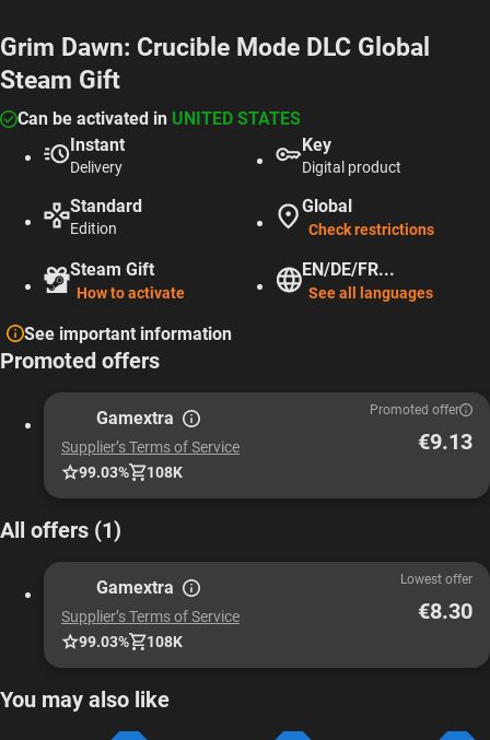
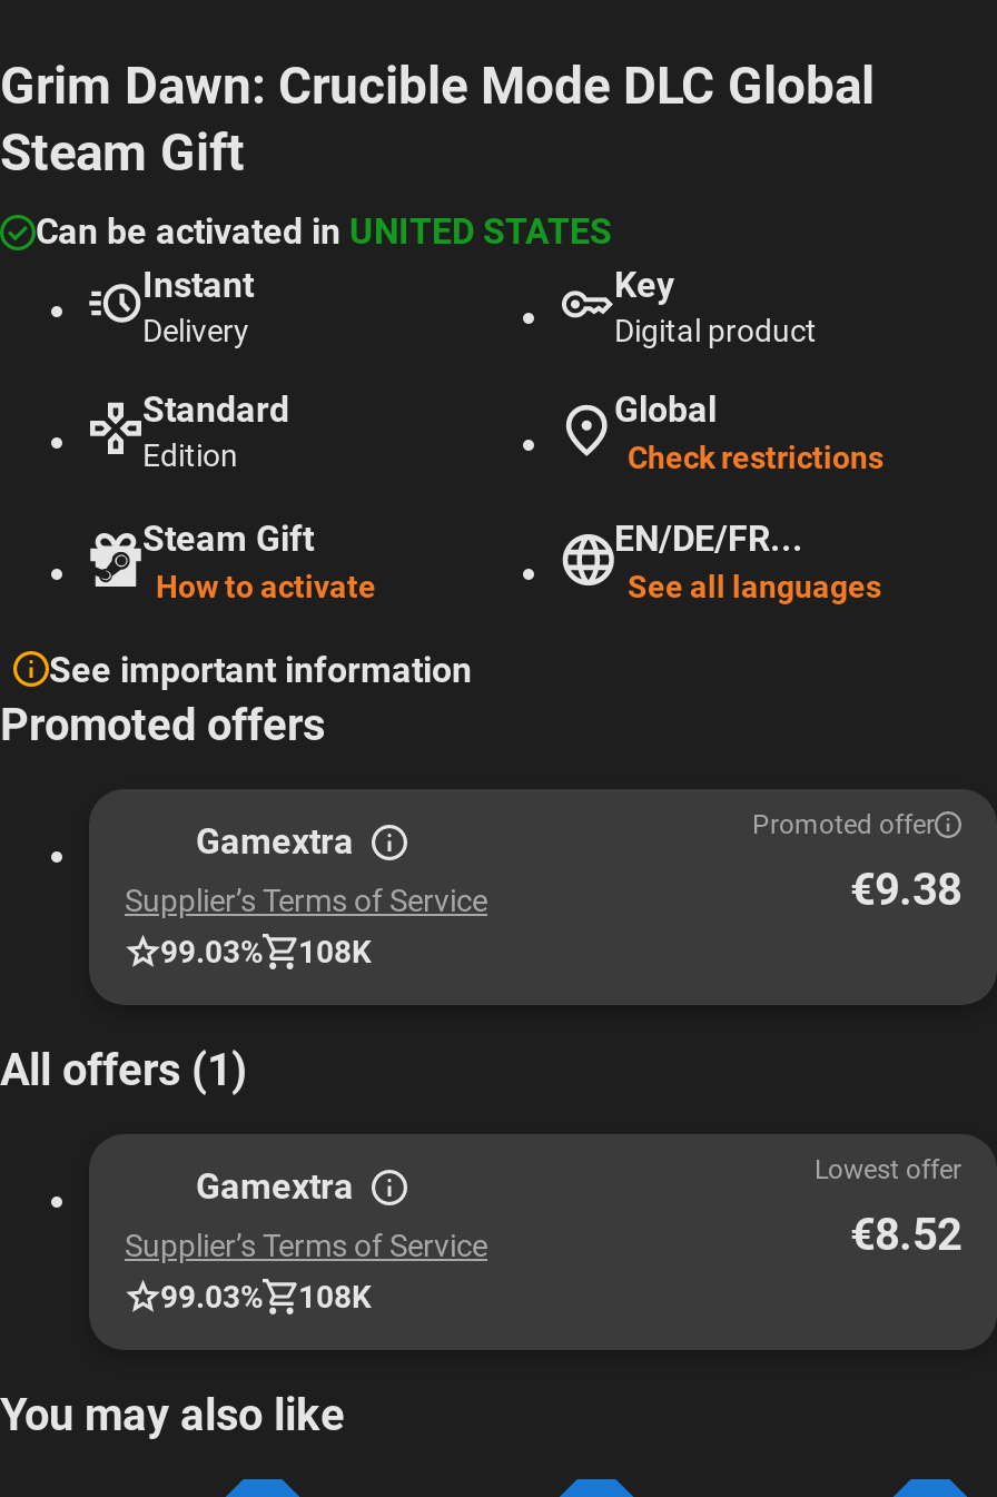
- €9.13
+ €9.38

- €8.30
+ €8.52
